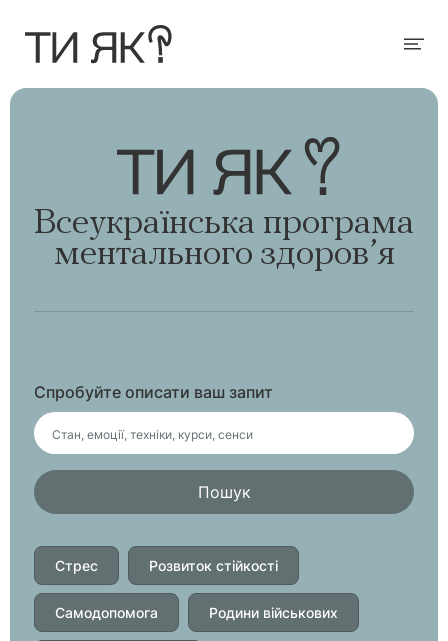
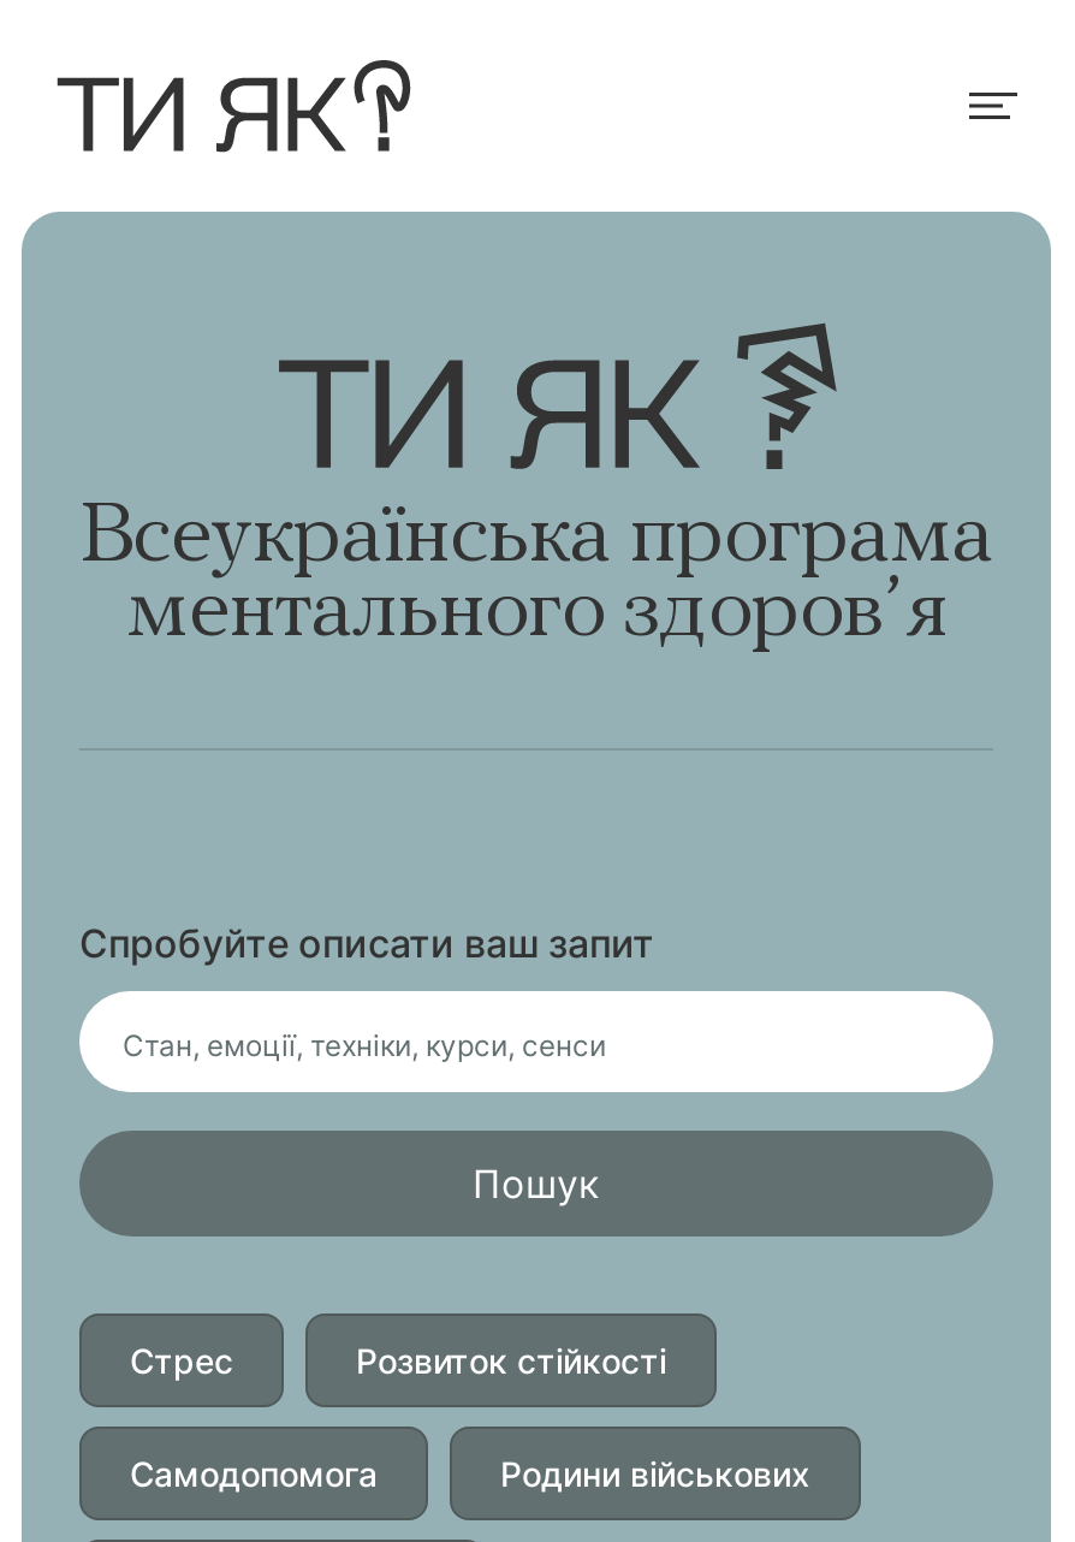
- [image]
+ [image]
